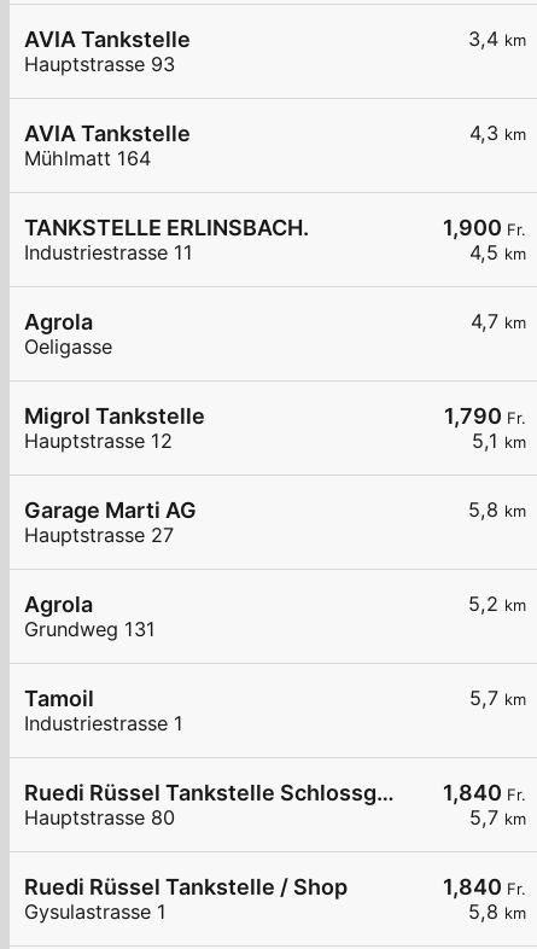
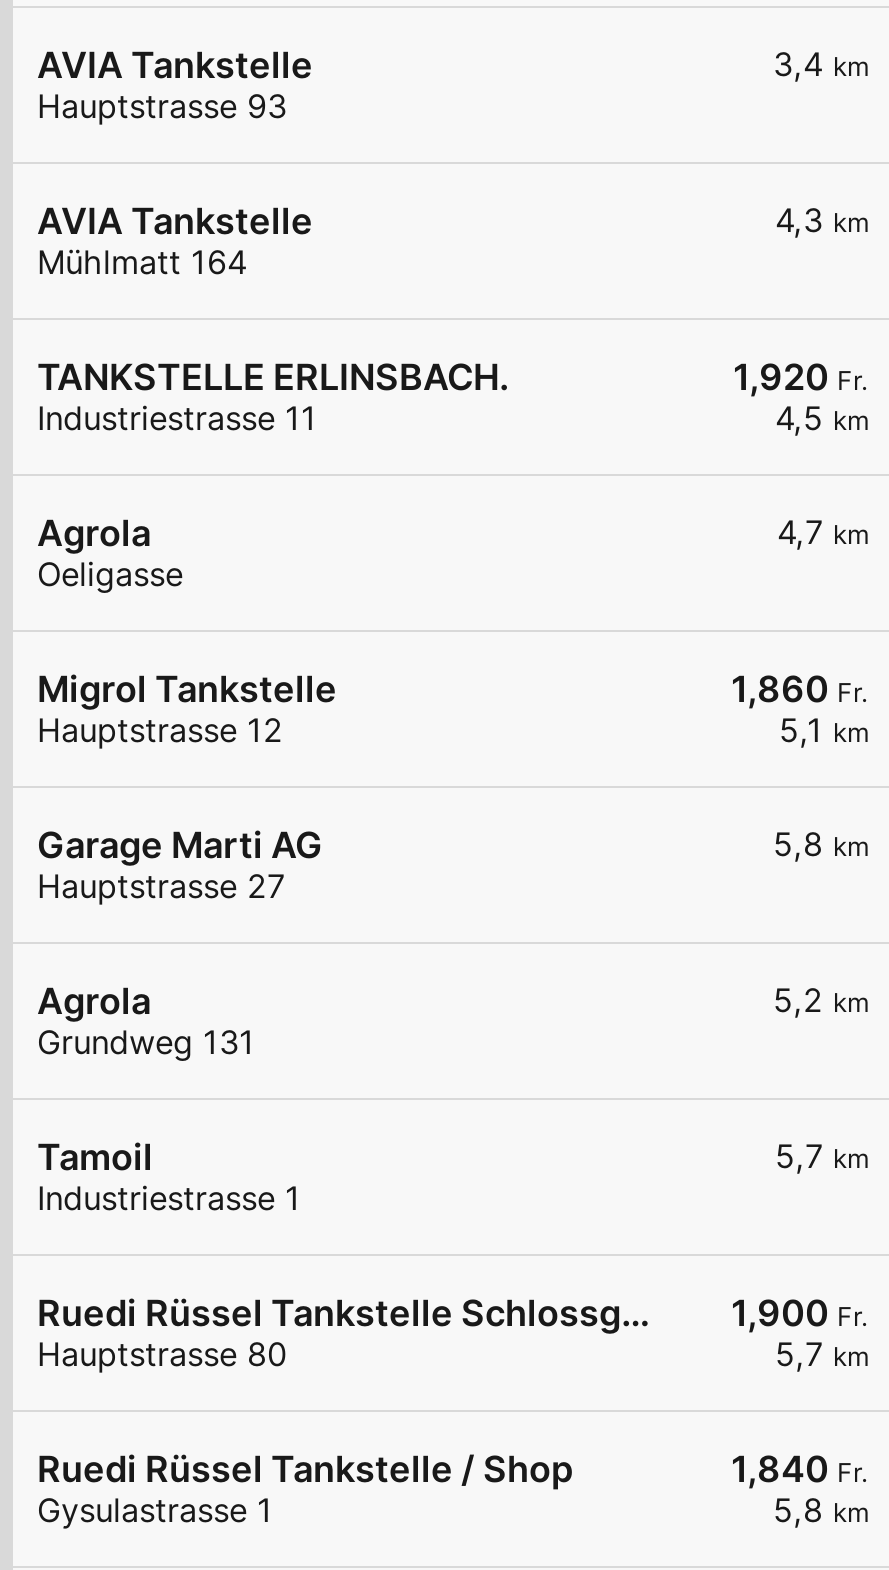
- 1,900 Fr.
+ 1,920 Fr.

- 1,790 Fr.
+ 1,860 Fr.

- 1,840 Fr.
+ 1,900 Fr.
